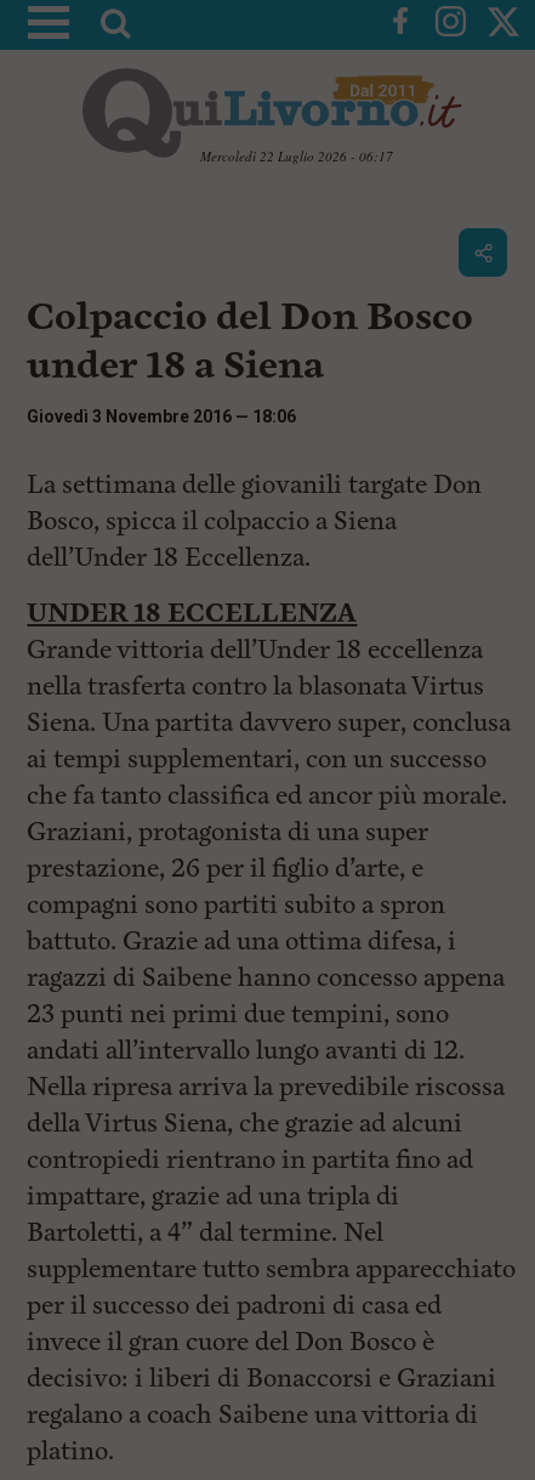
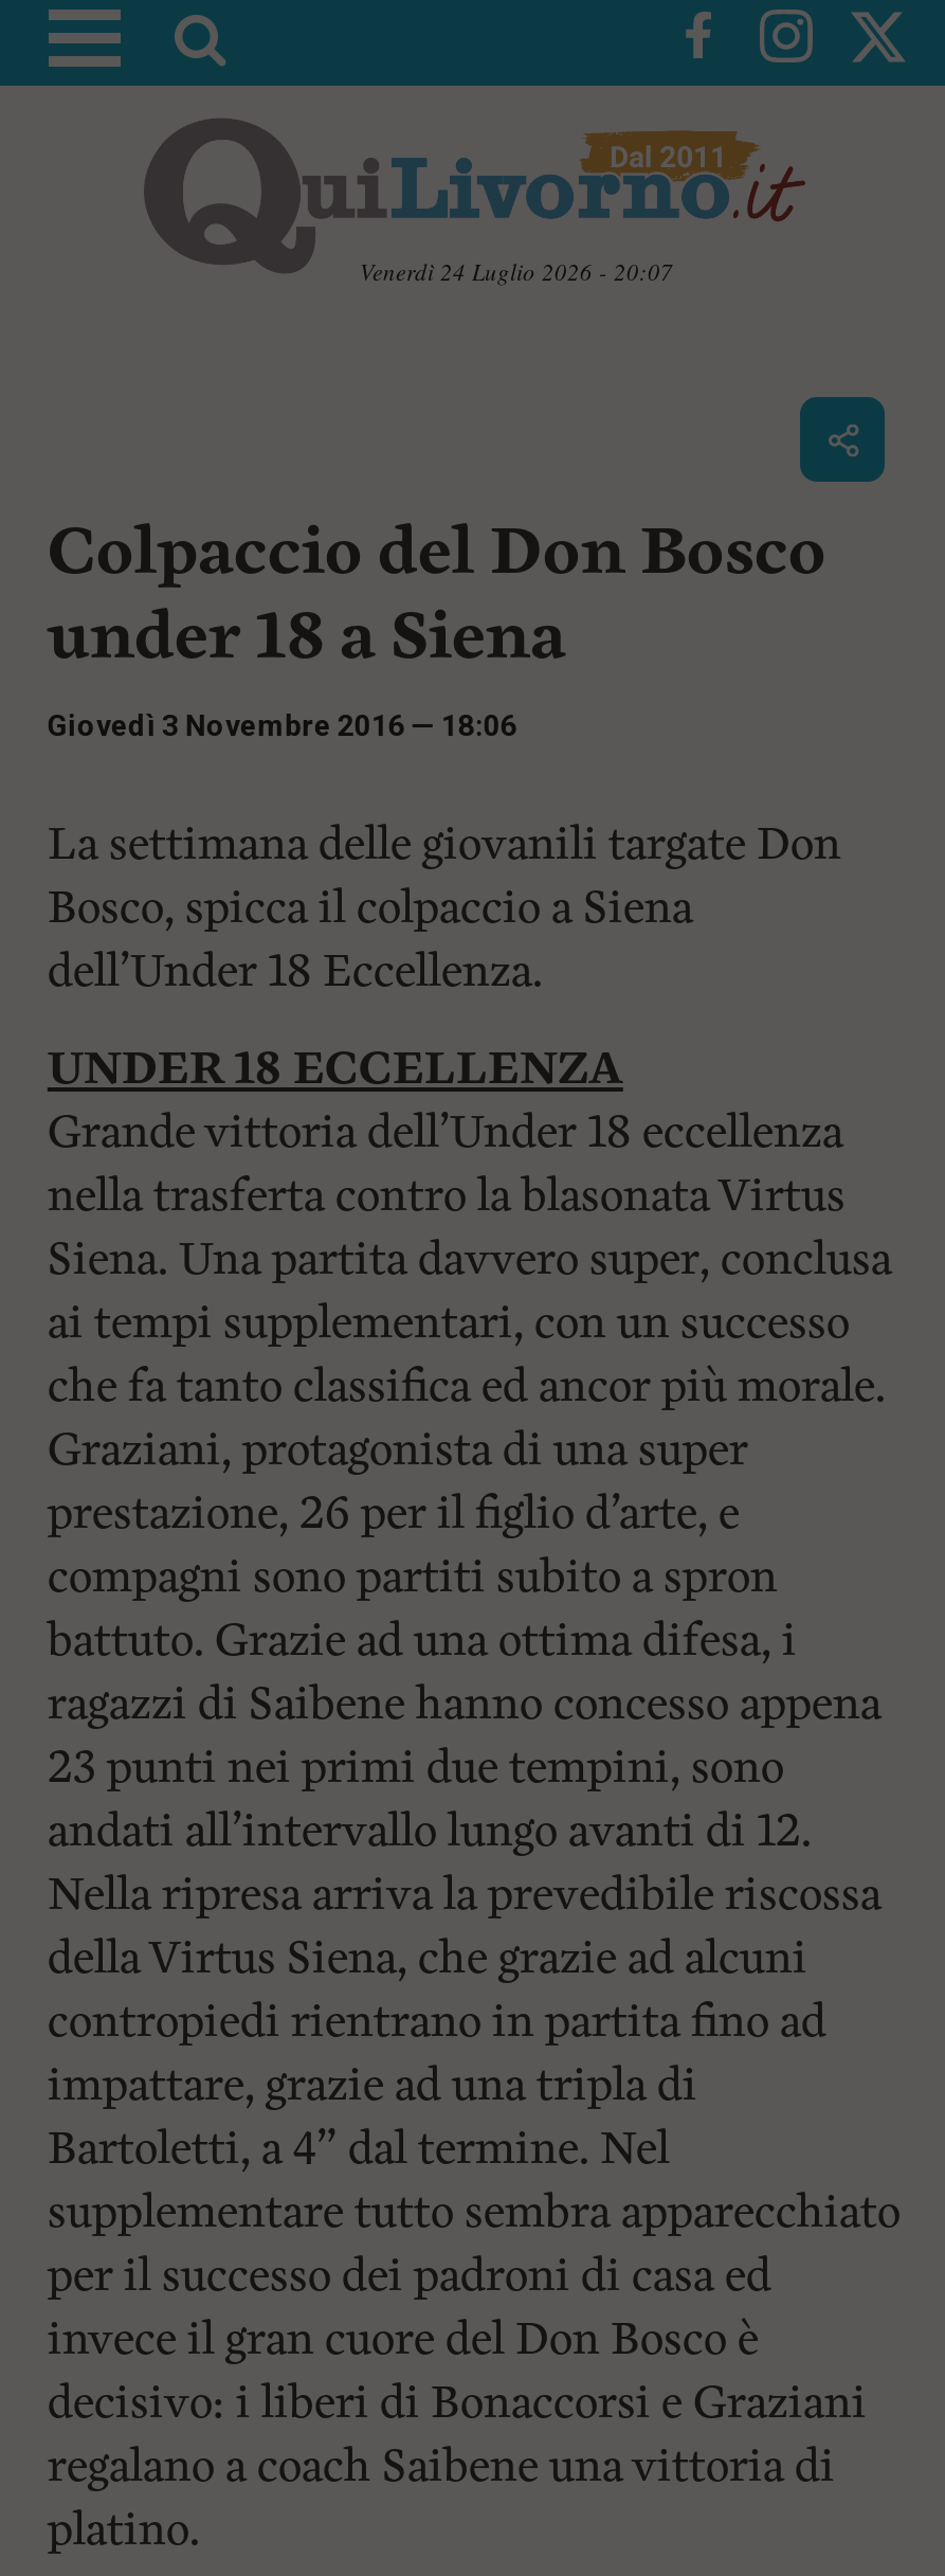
- Mercoledì 22 Luglio 2026 - 06:17
+ Venerdì 24 Luglio 2026 - 20:07
